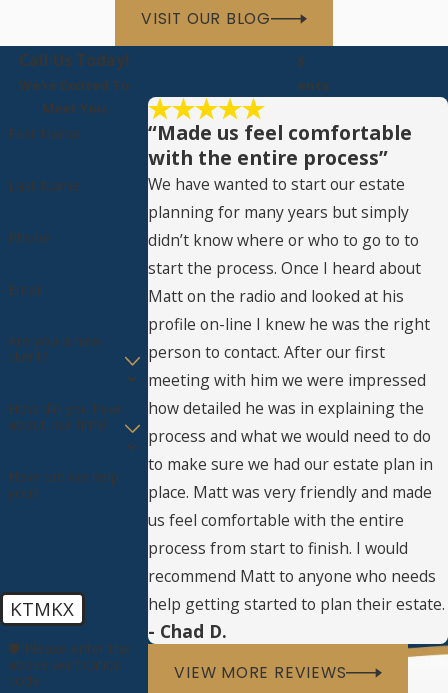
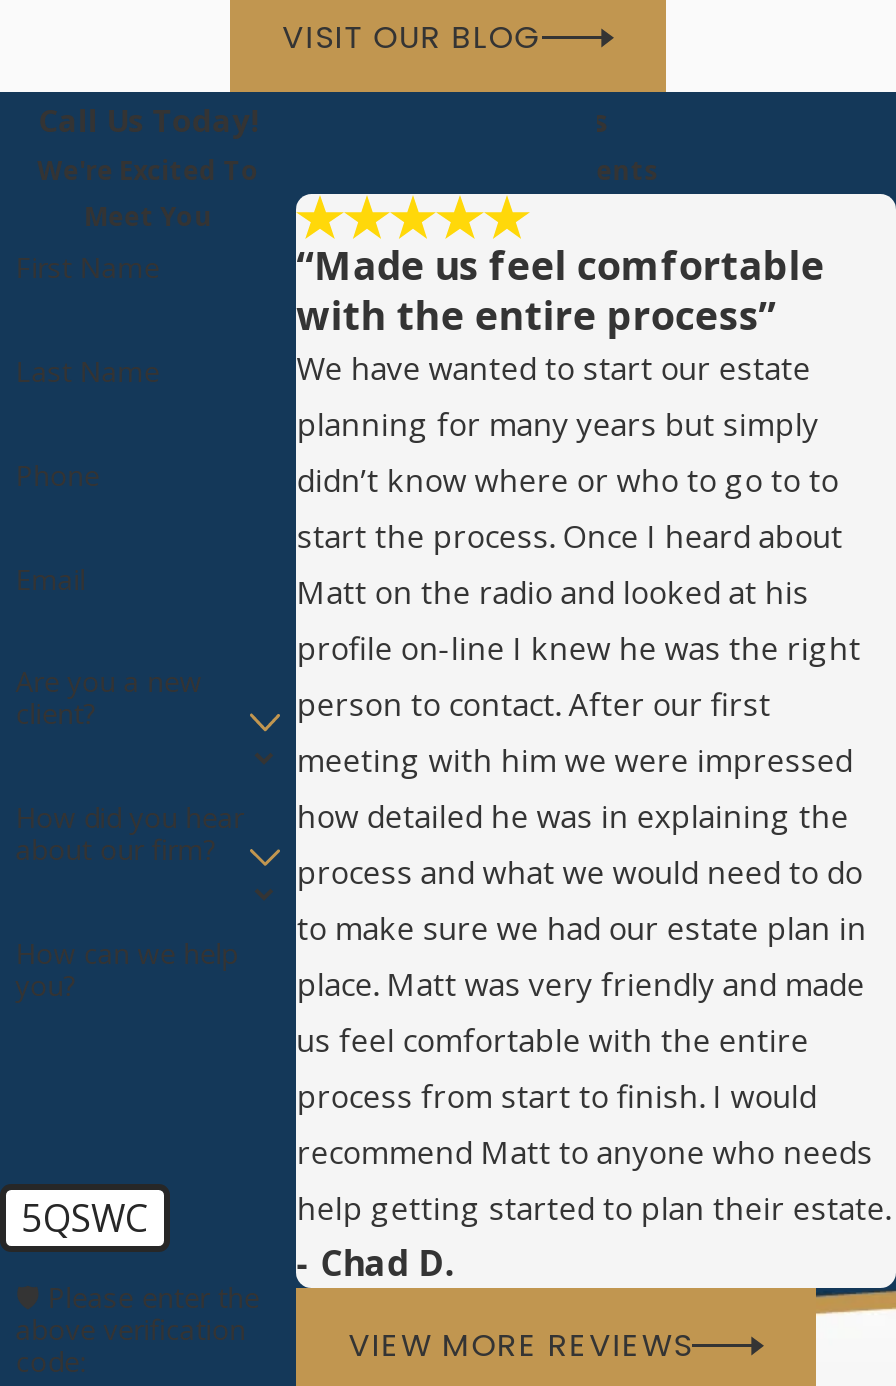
- KTMKX
+ 5QSWC
